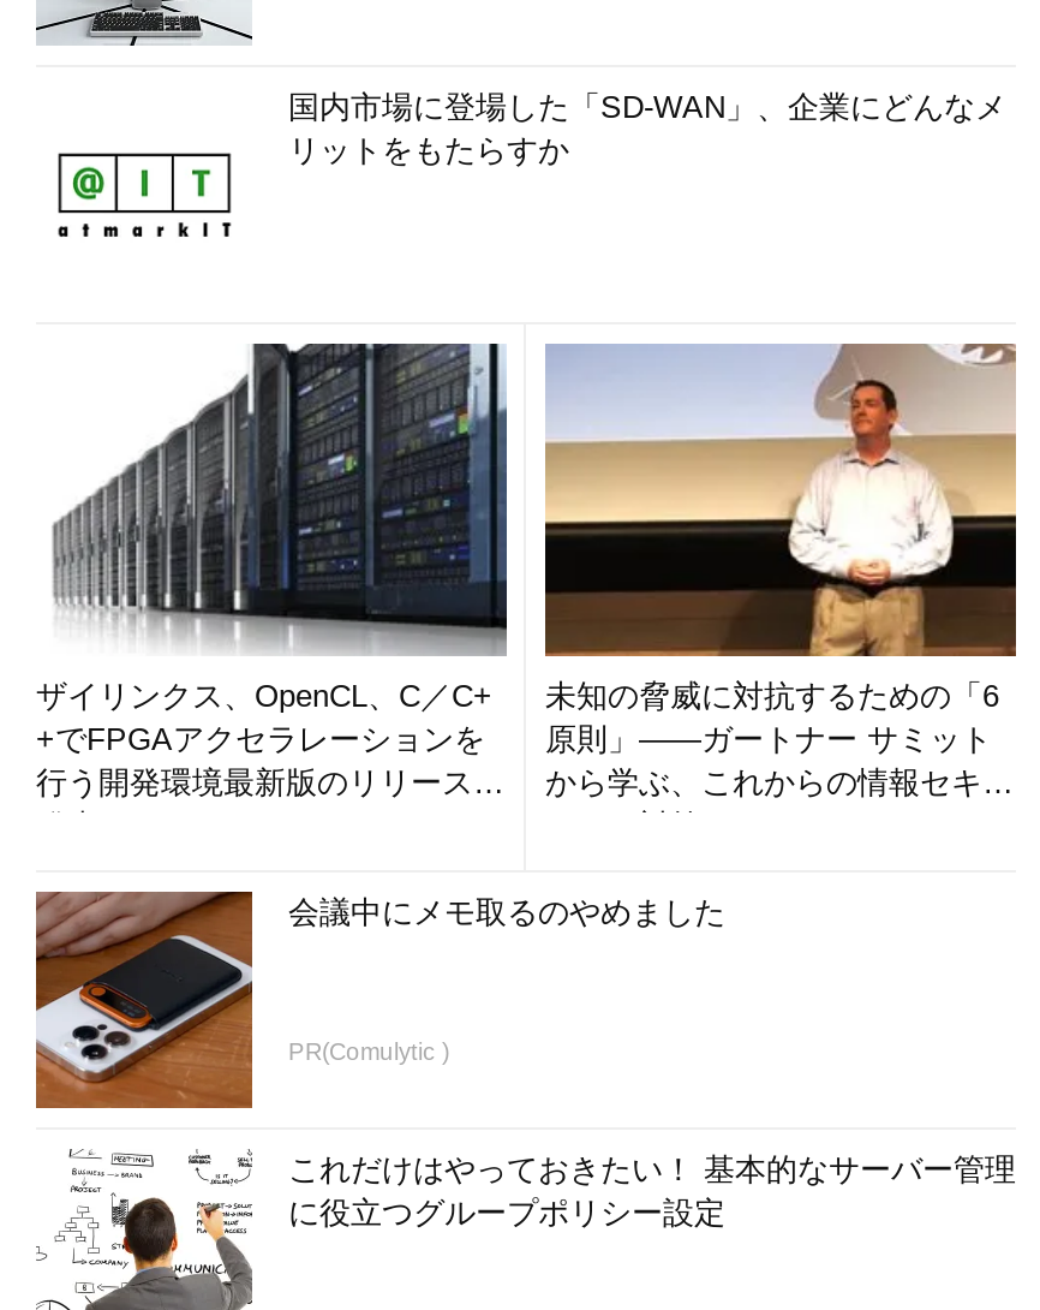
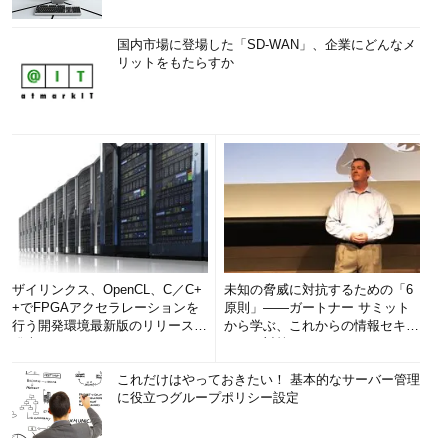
- [image]
- 会議中にメモ取るのやめました

- PR(Comulytic )
